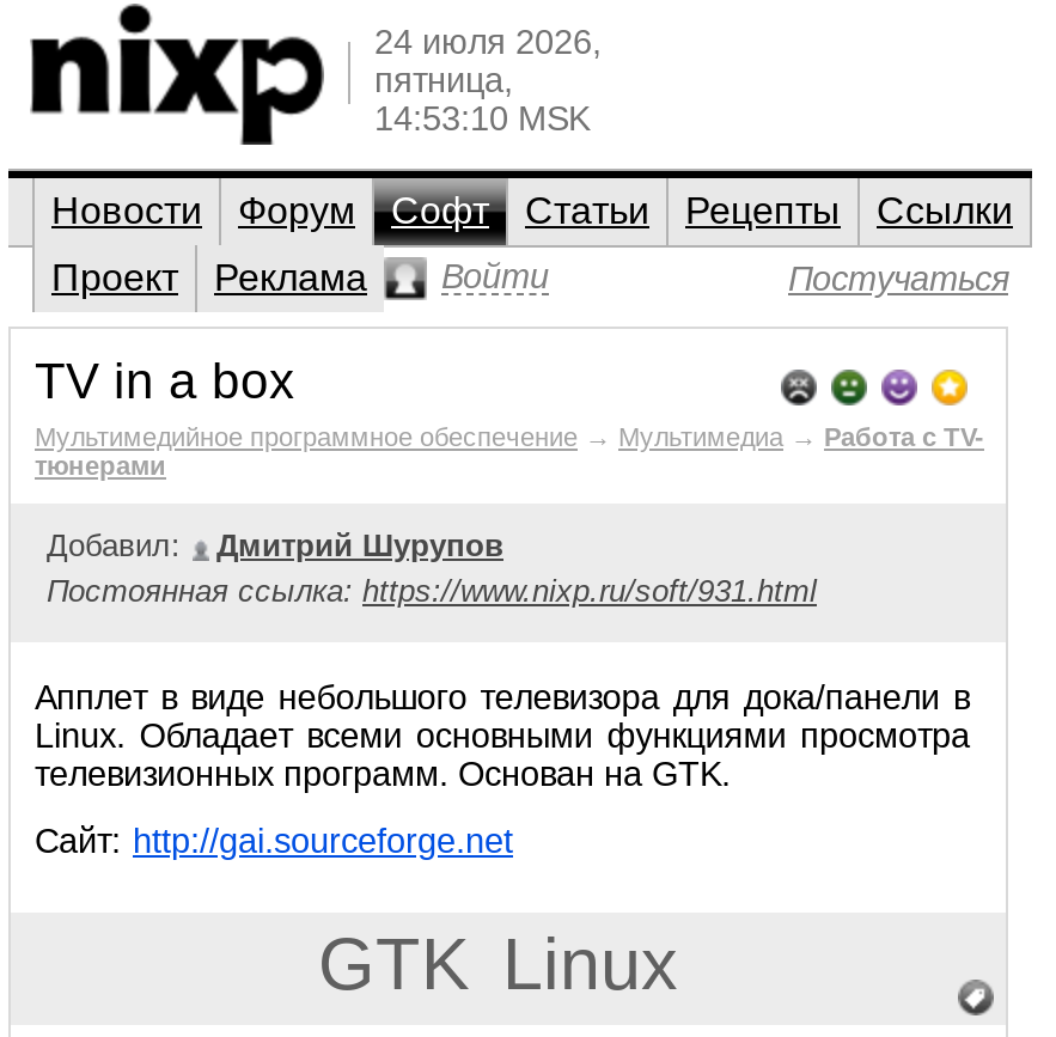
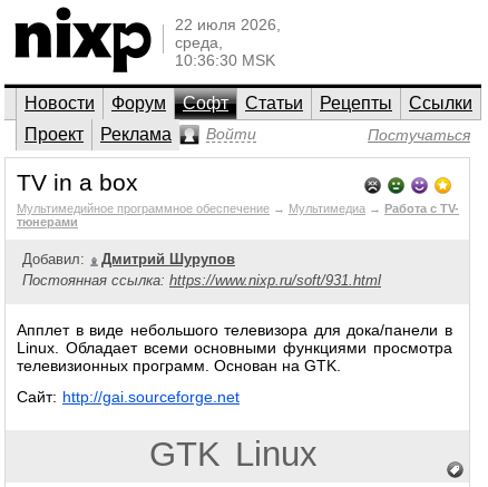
- 24 июля 2026,
- пятница,
- 14:53:10 MSK
+ 22 июля 2026,
+ среда,
+ 10:36:30 MSK
